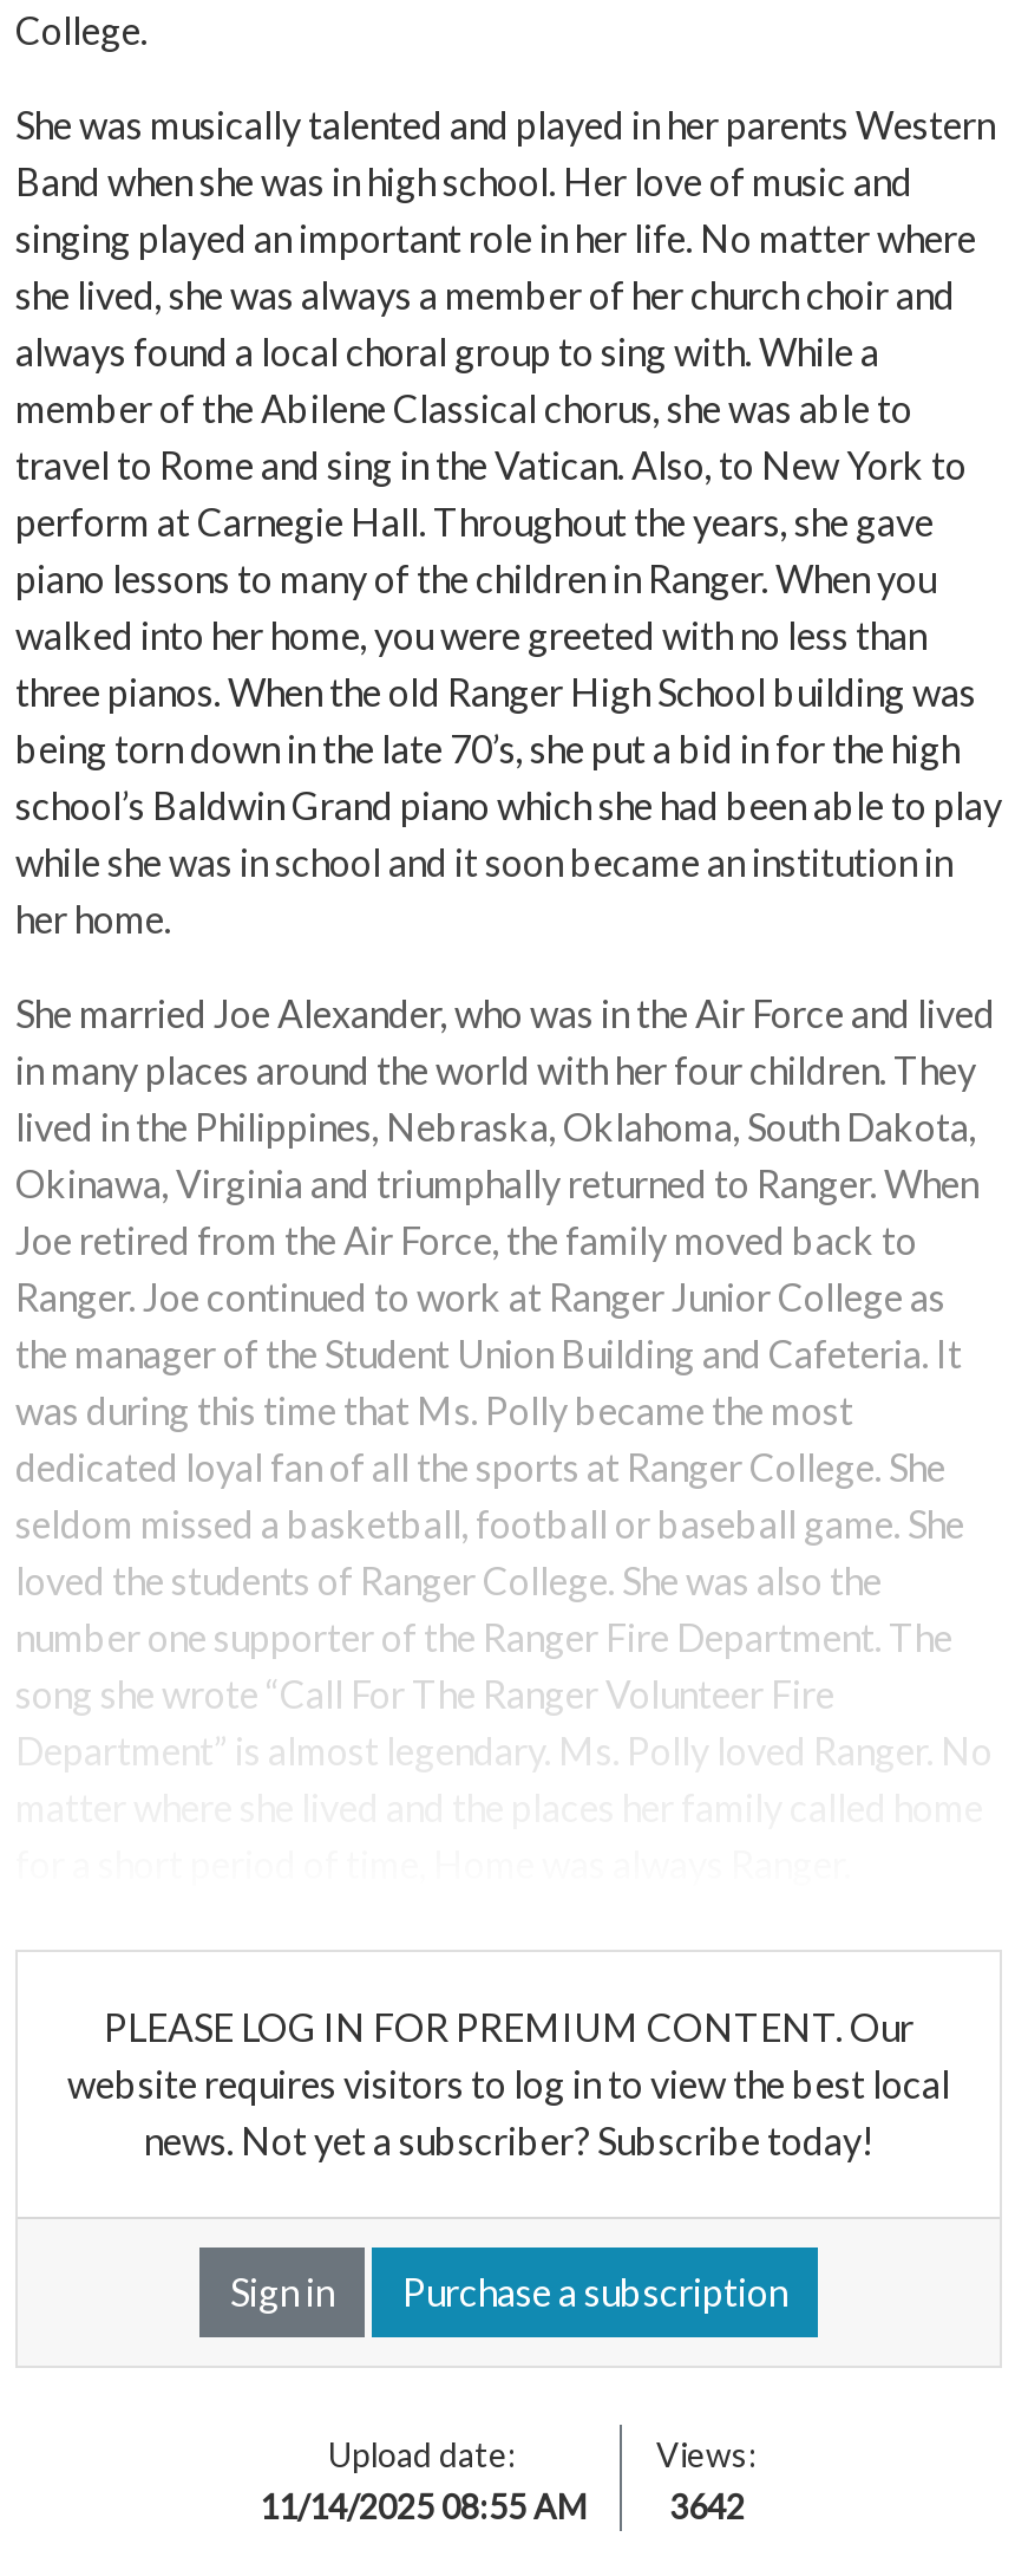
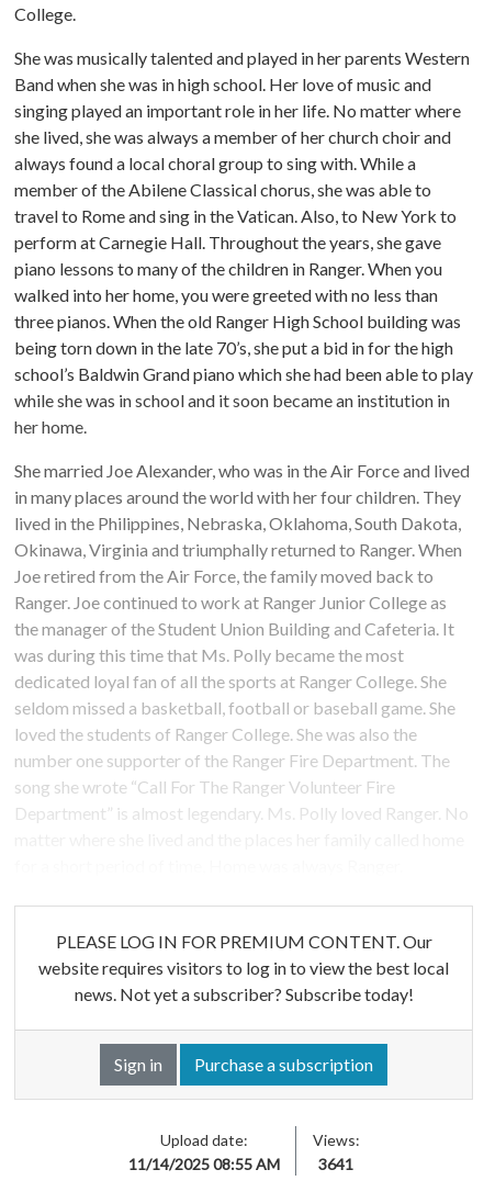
- 3642
+ 3641
